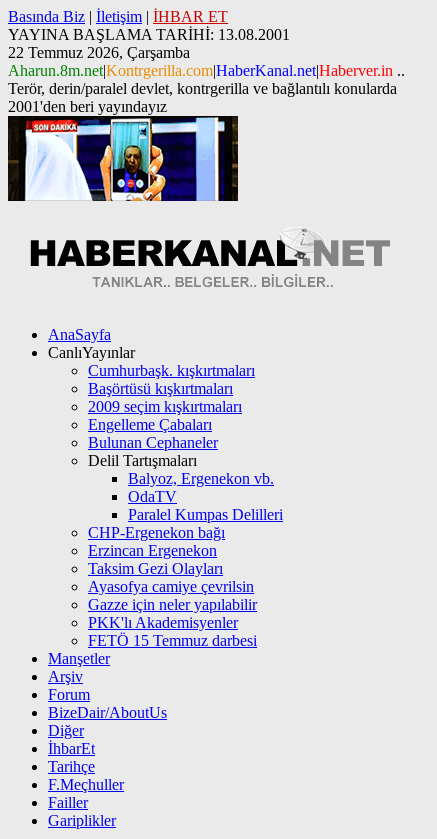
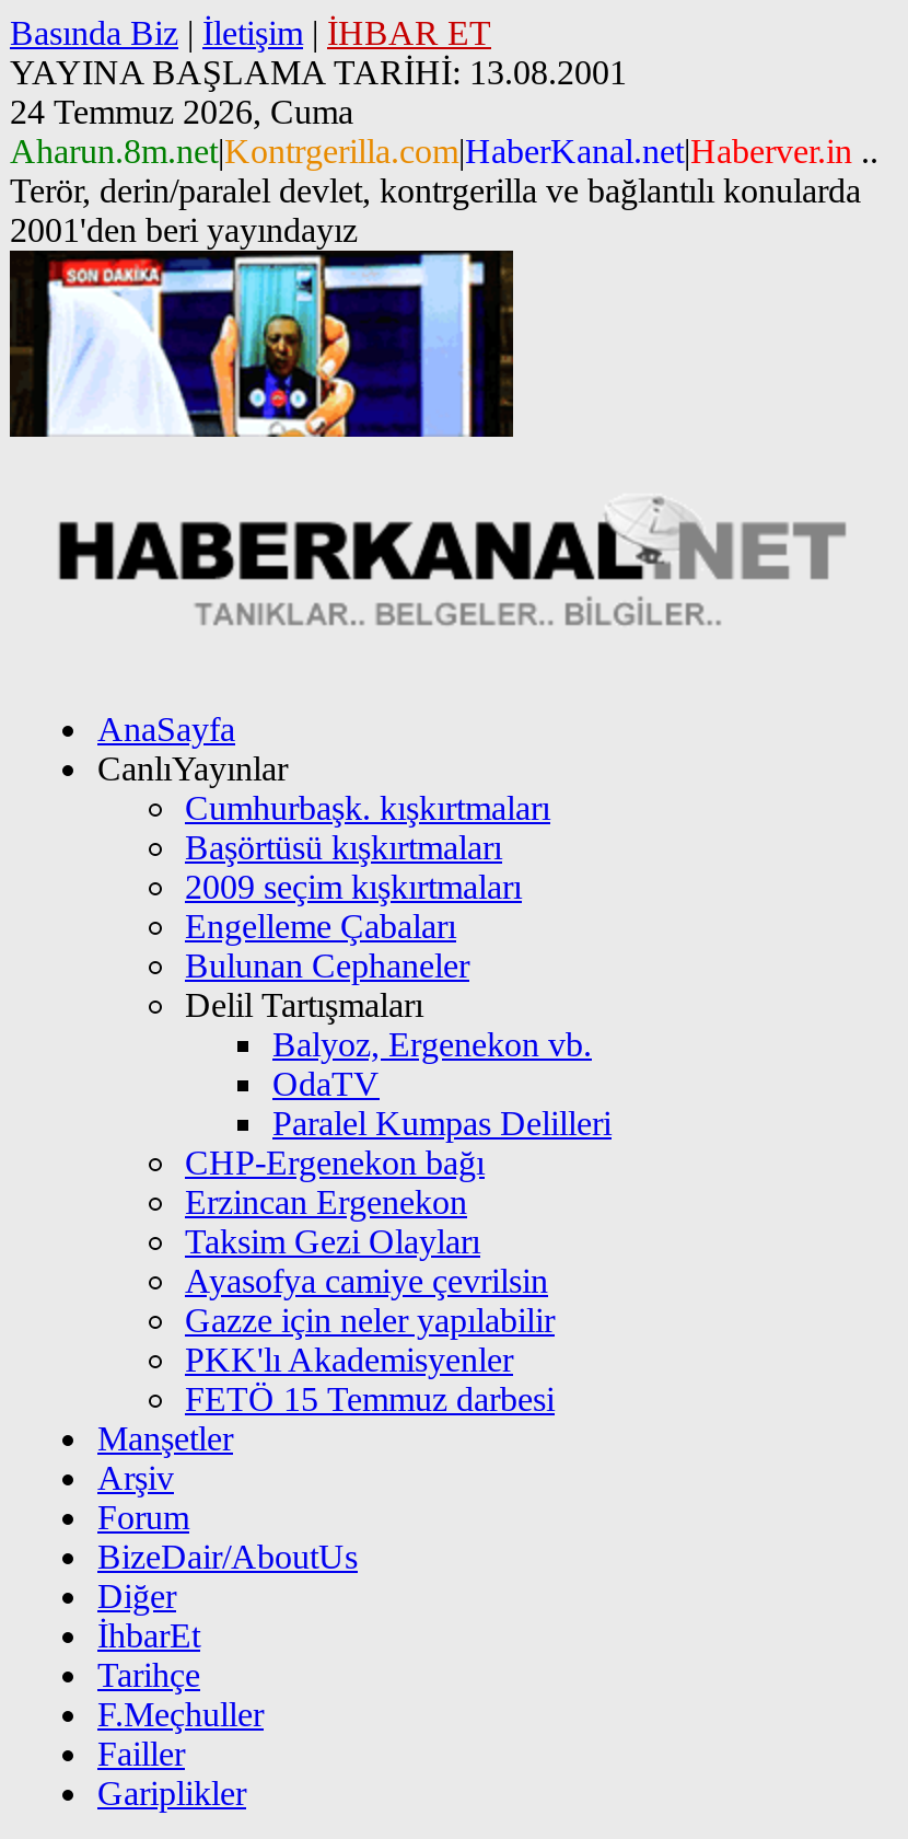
- 22 Temmuz 2026, Çarşamba
+ 24 Temmuz 2026, Cuma
